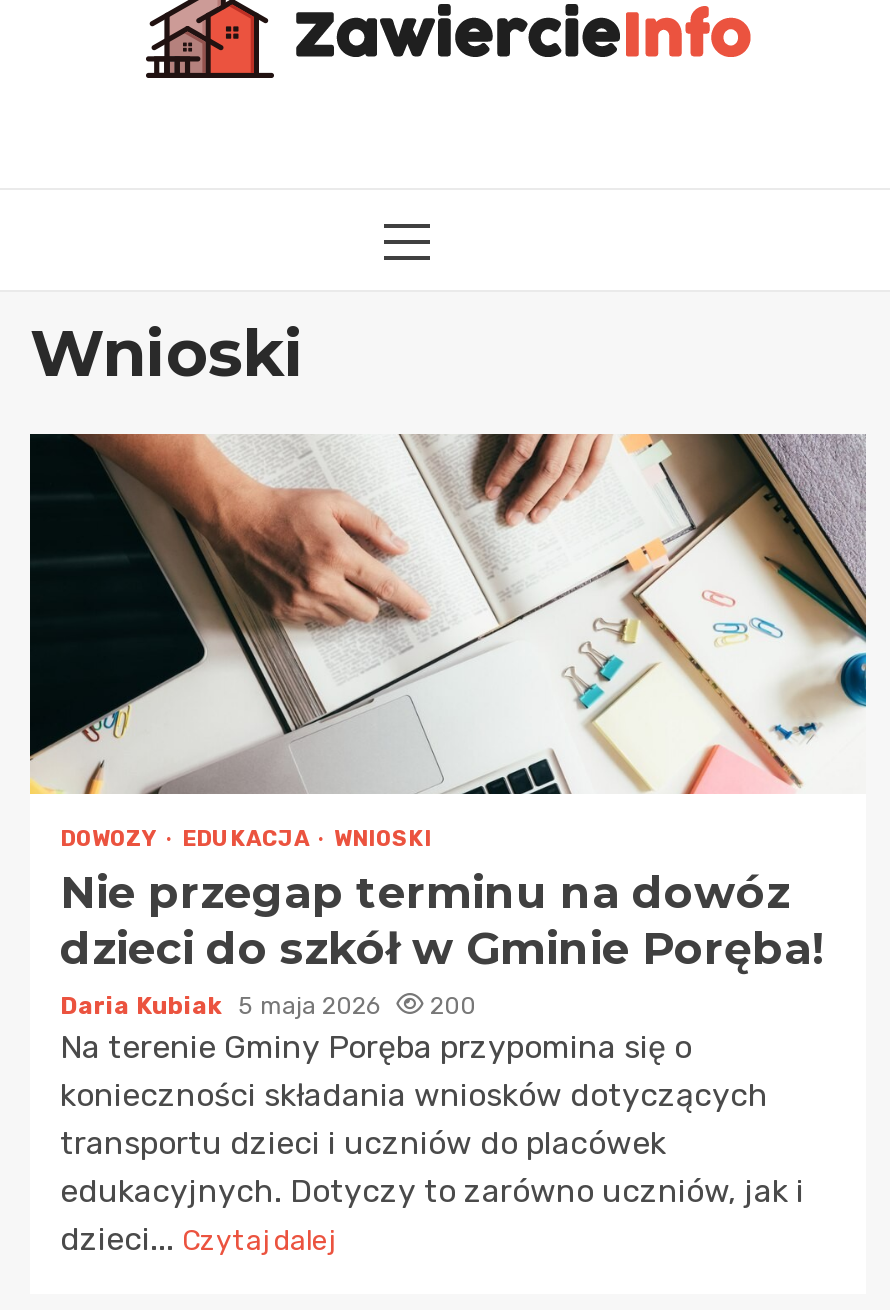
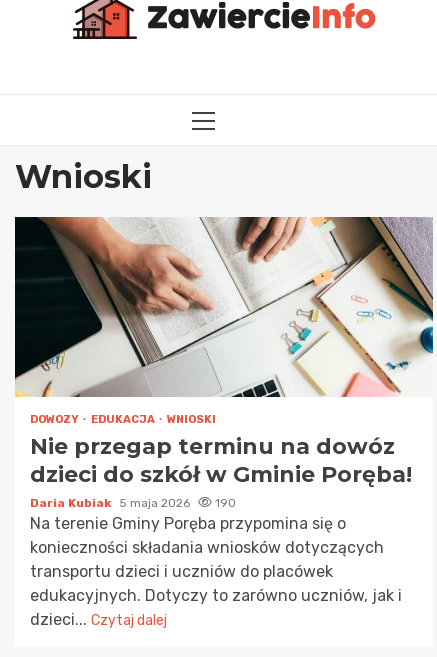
- Daria Kubiak 5 maja 2026 200
+ Daria Kubiak 5 maja 2026 190
